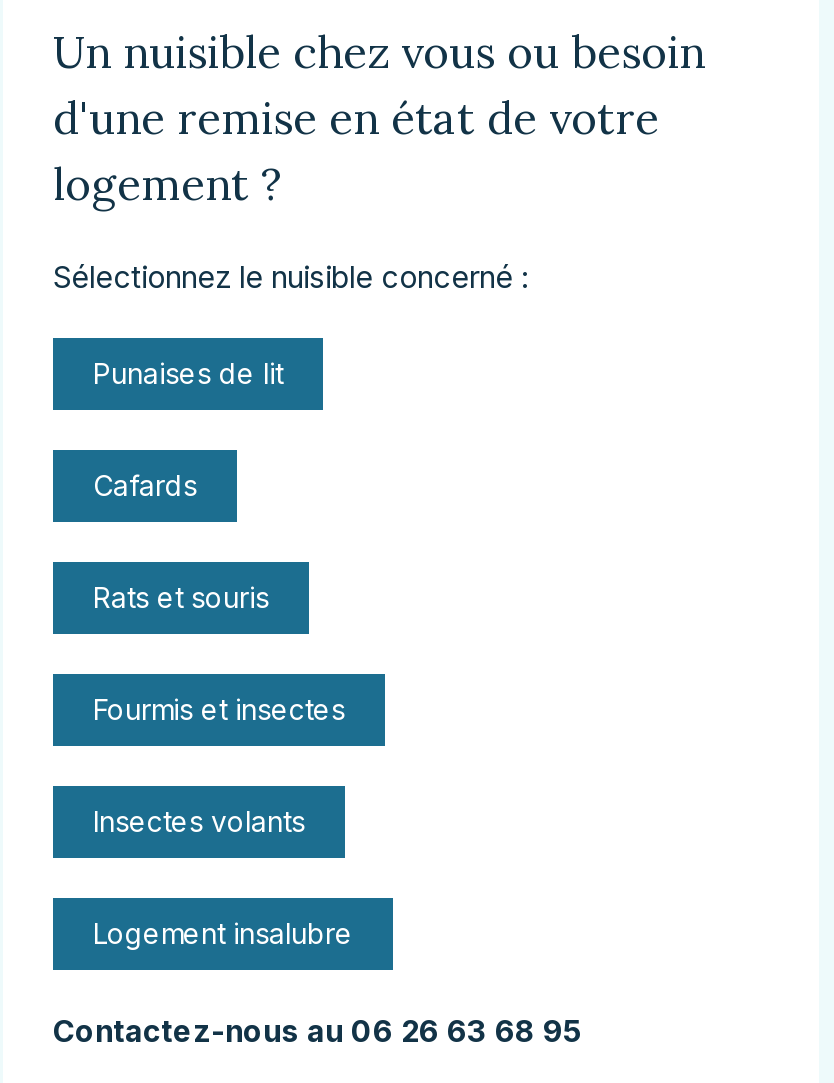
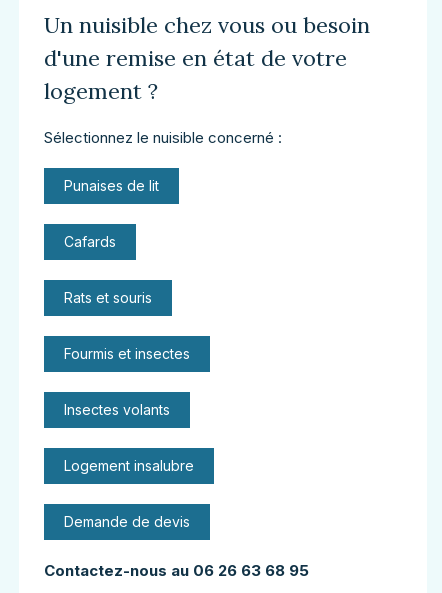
+ Demande de devis
